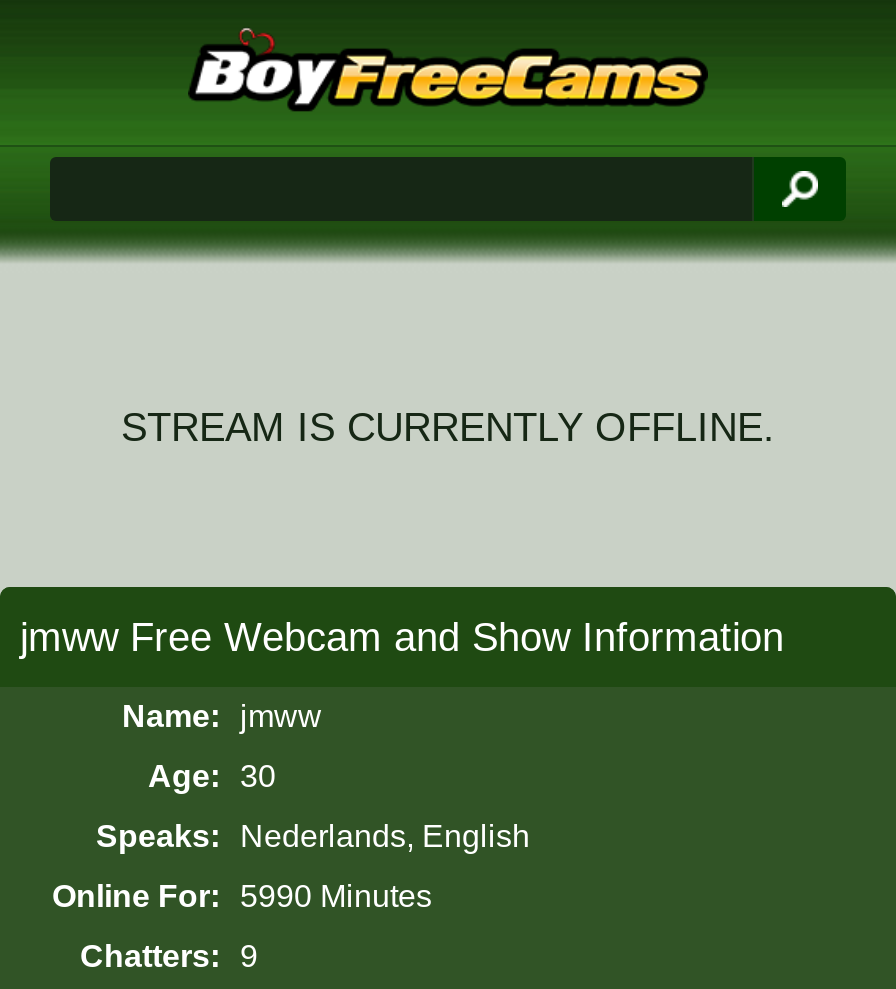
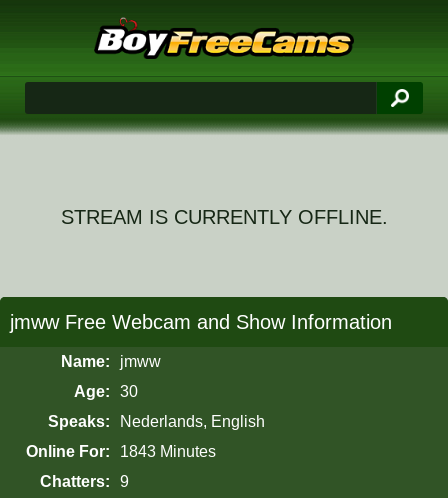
- Online For: 5990 Minutes
+ Online For: 1843 Minutes
